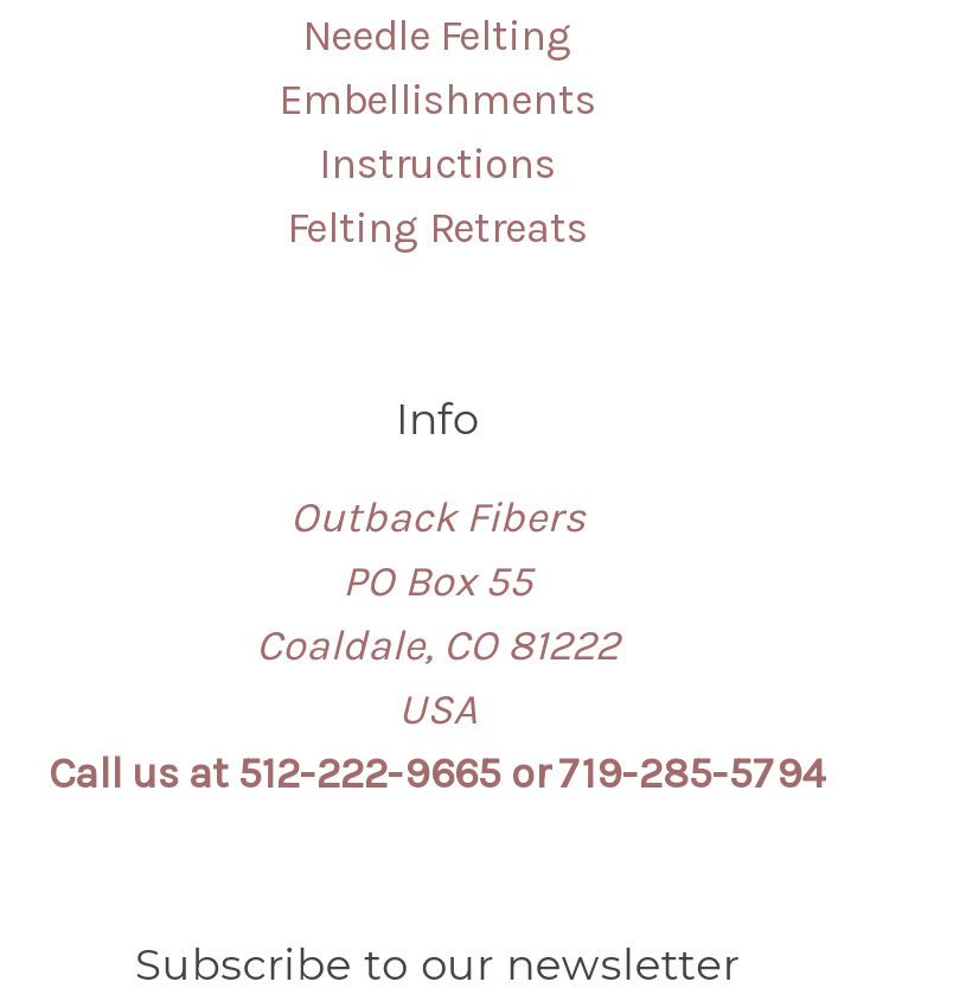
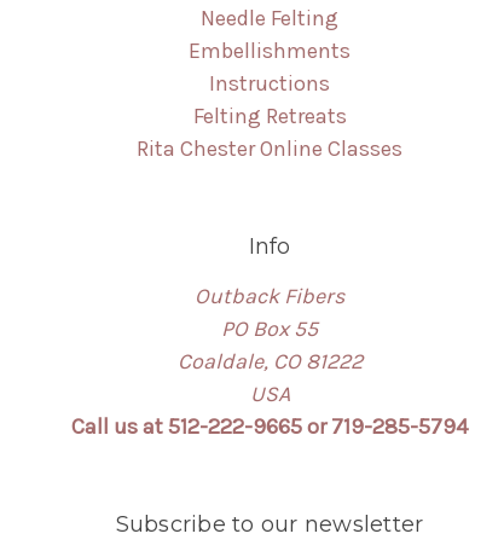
+ Rita Chester Online Classes
